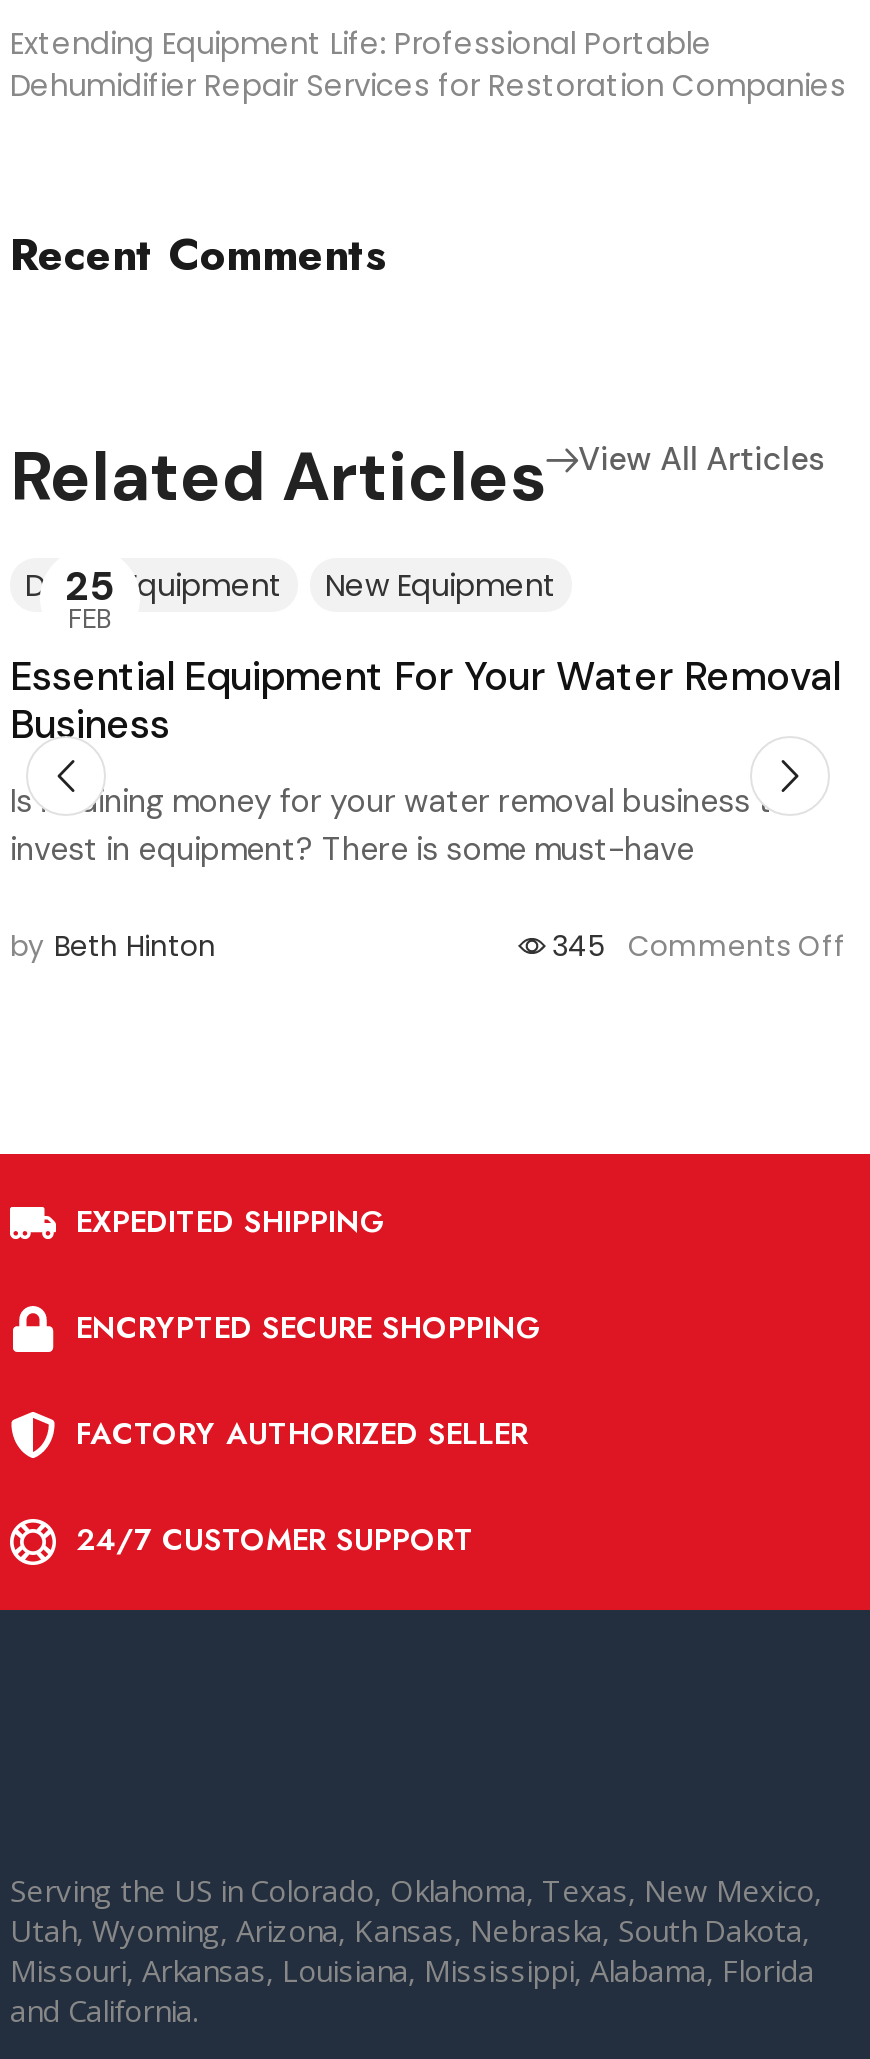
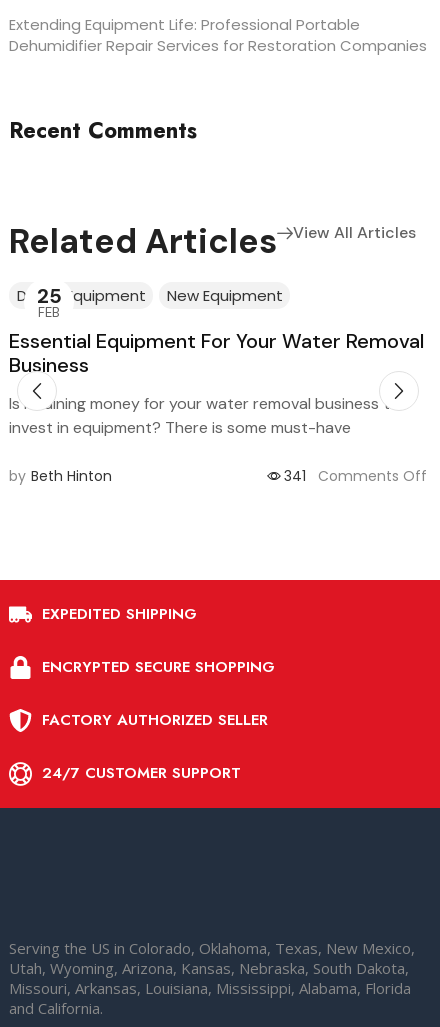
- 345 Comments Off
+ 341 Comments Off
